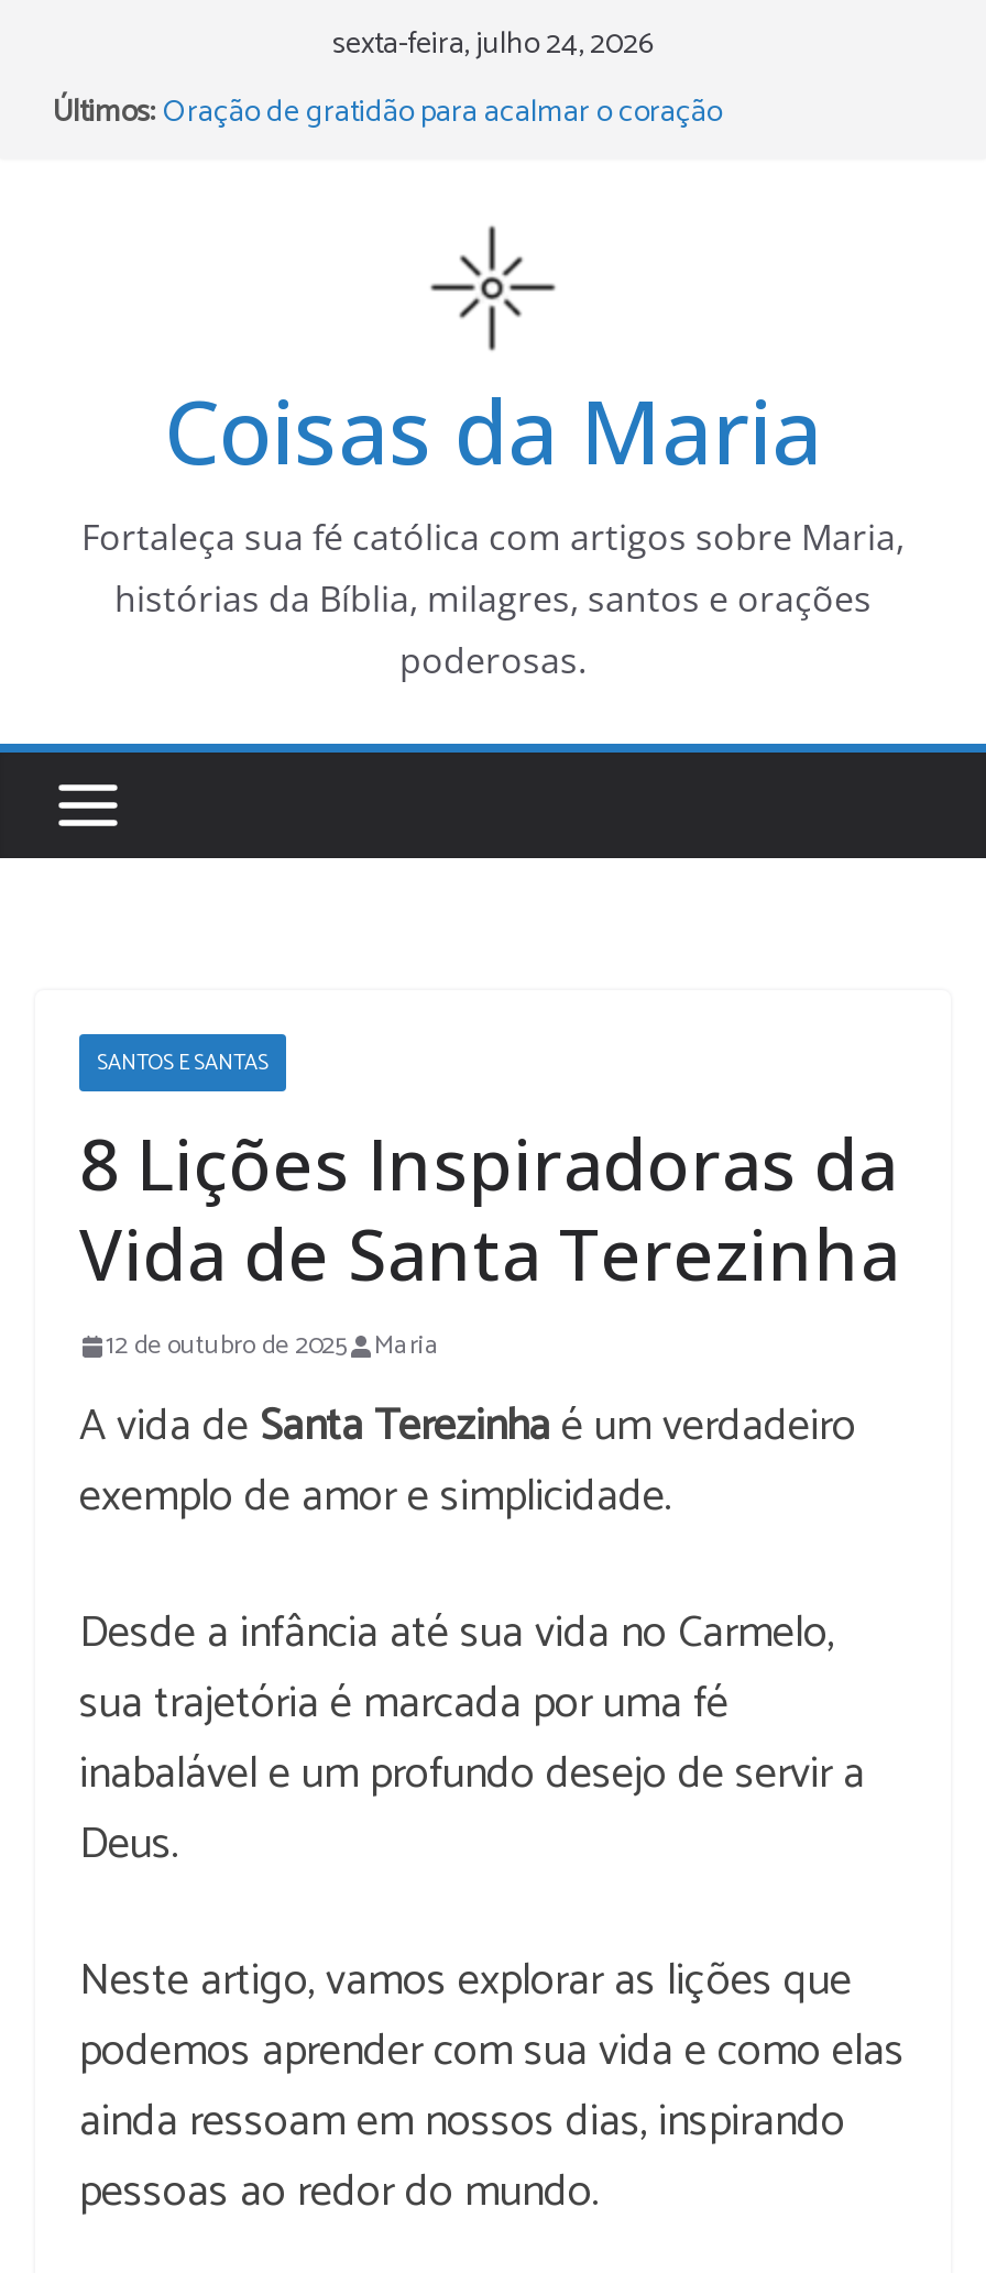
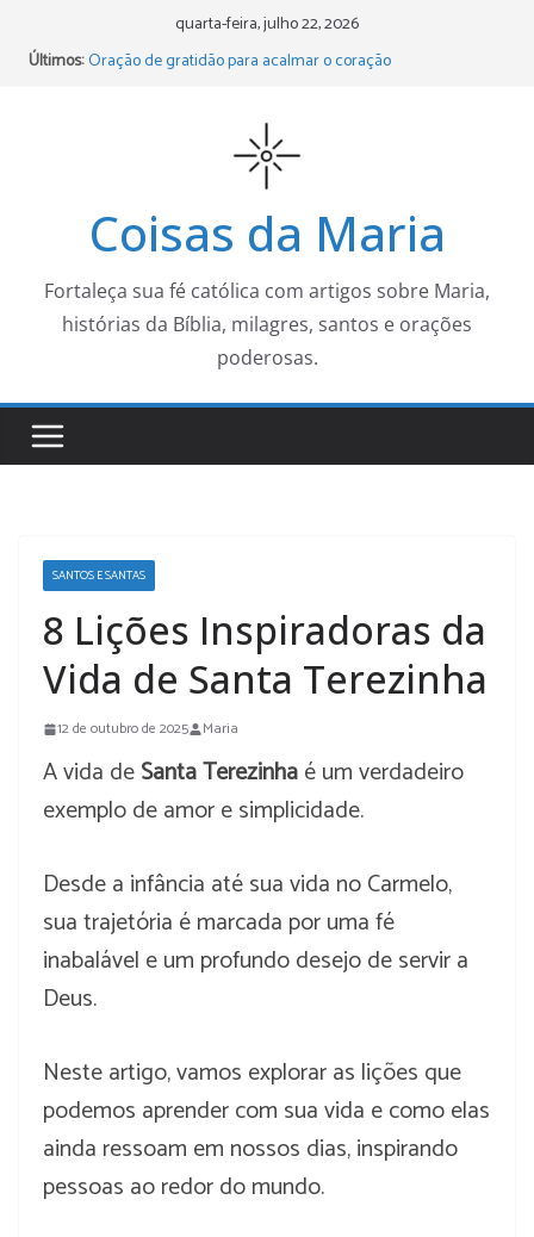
- sexta-feira, julho 24, 2026
+ quarta-feira, julho 22, 2026
